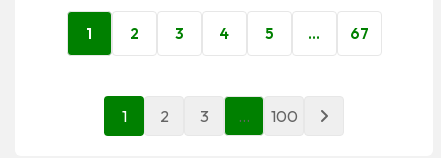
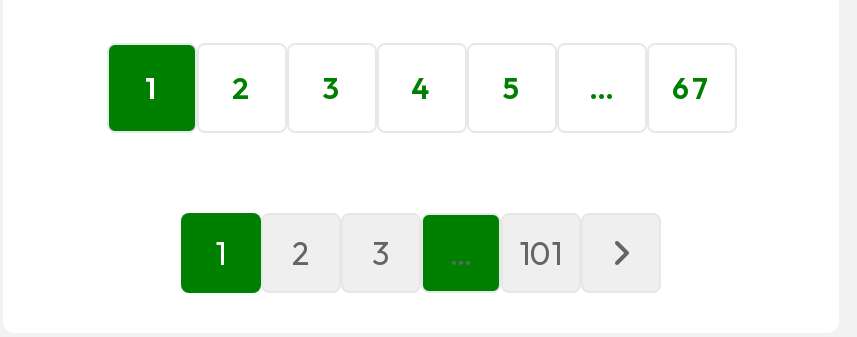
- 100
+ 101
